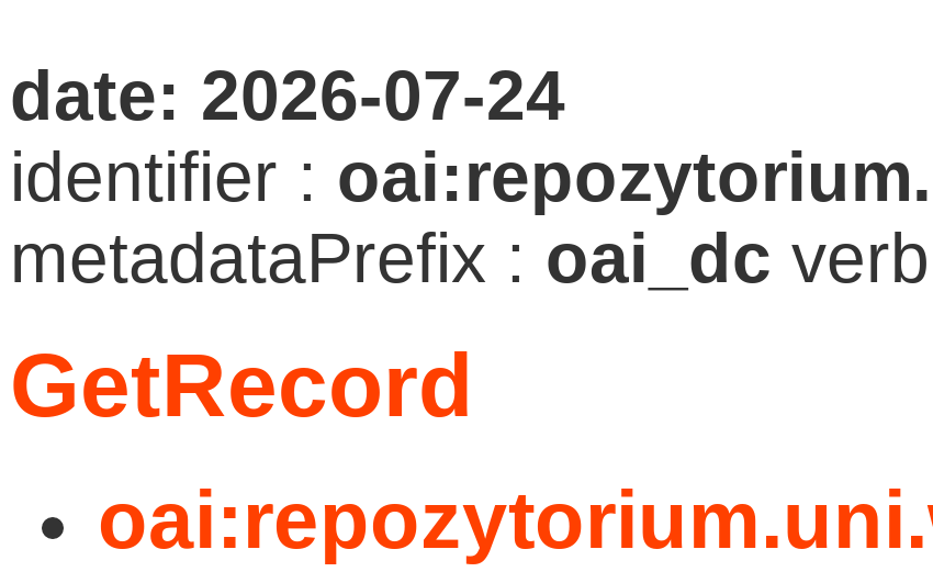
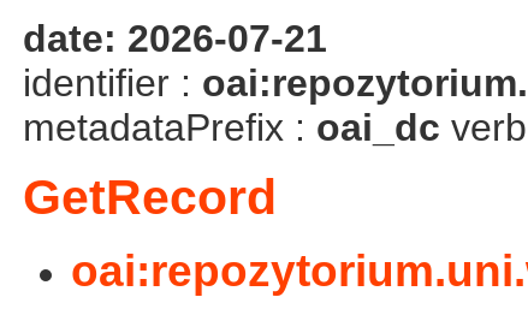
- date: 2026-07-24
+ date: 2026-07-21
